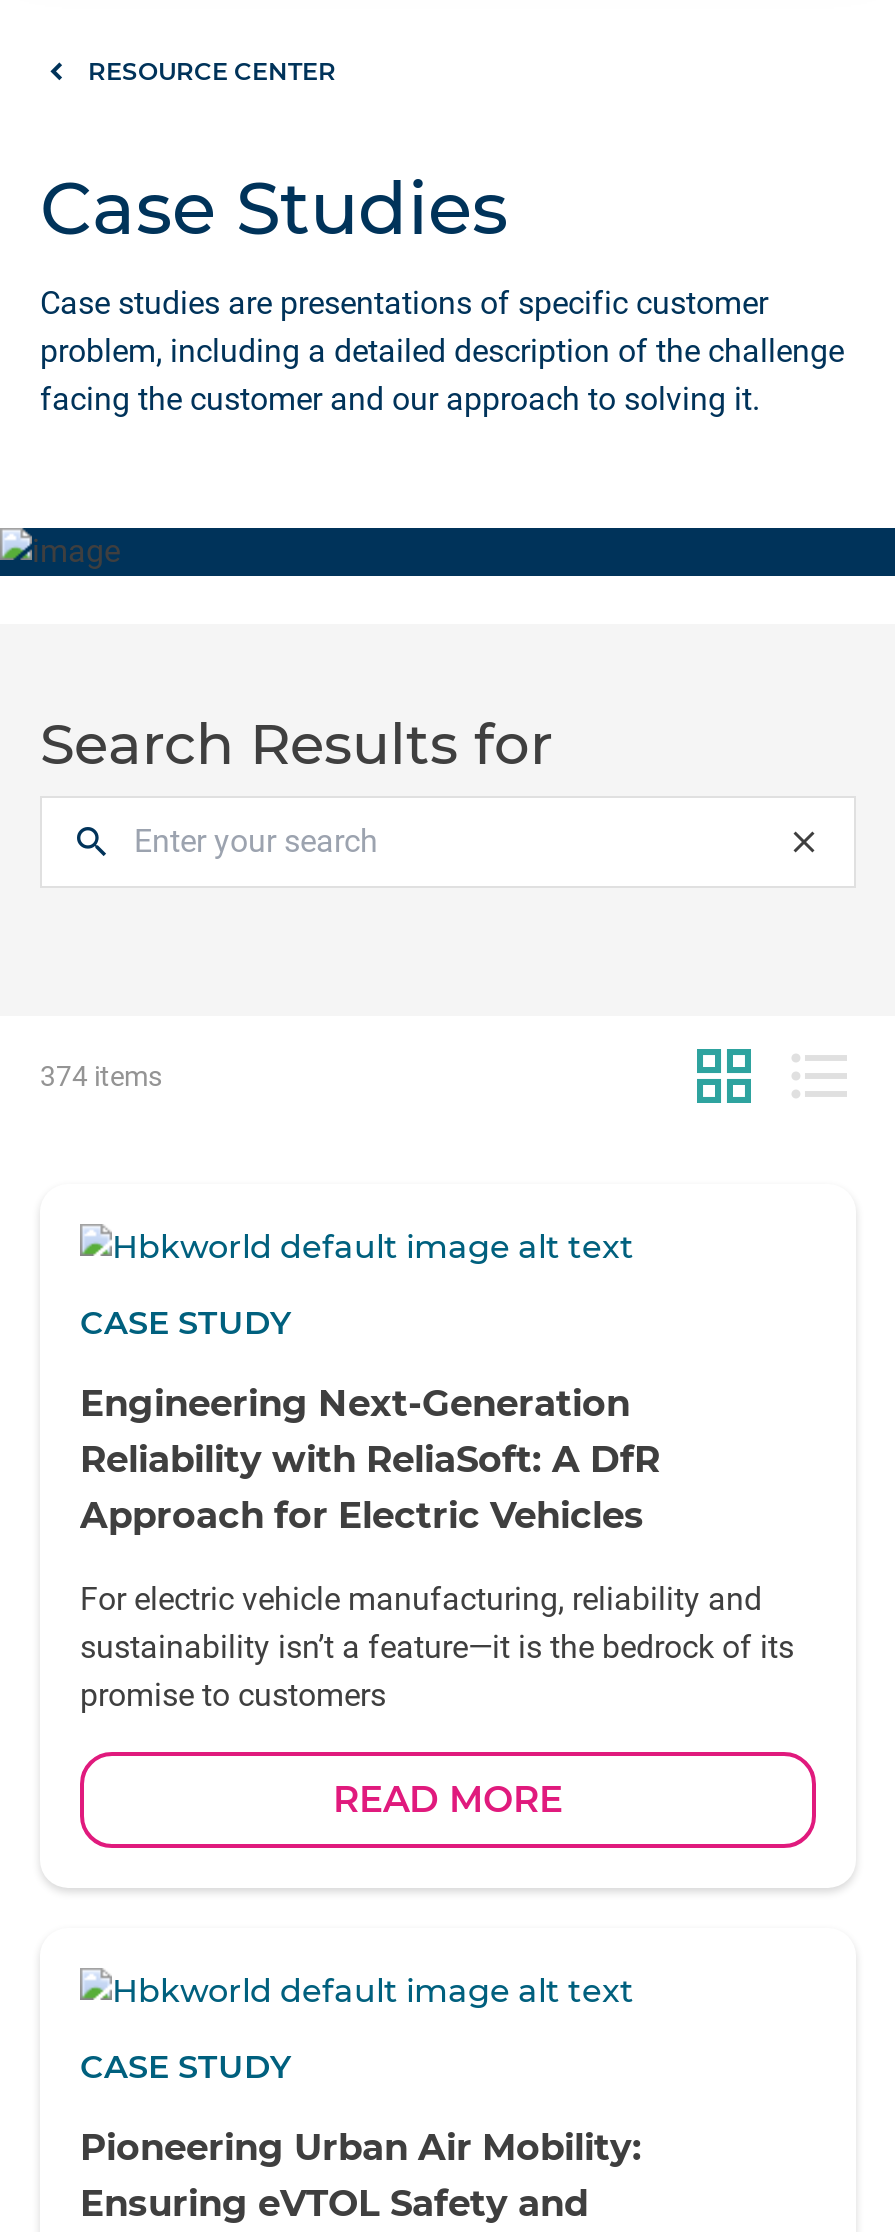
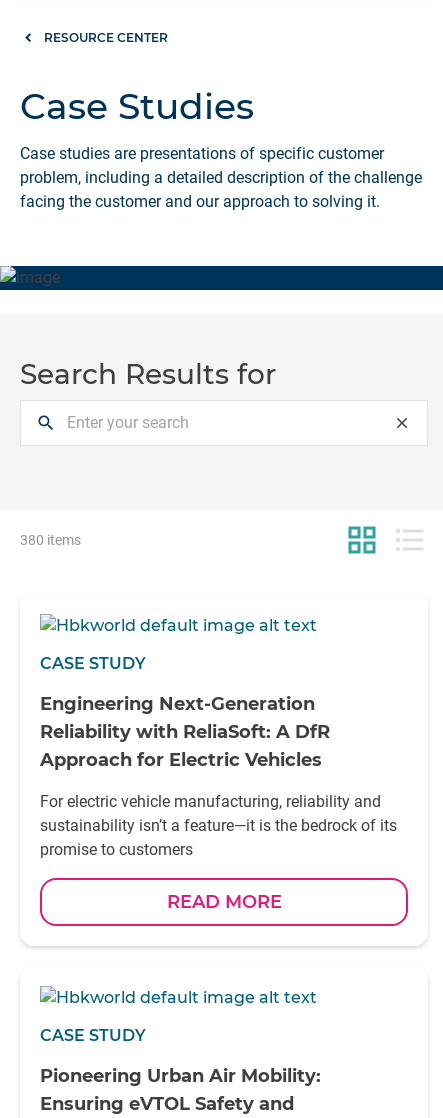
- 374 items
+ 380 items
